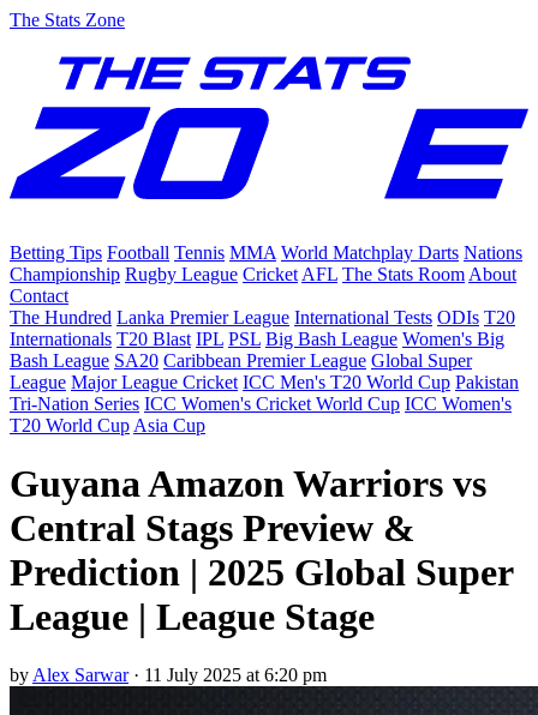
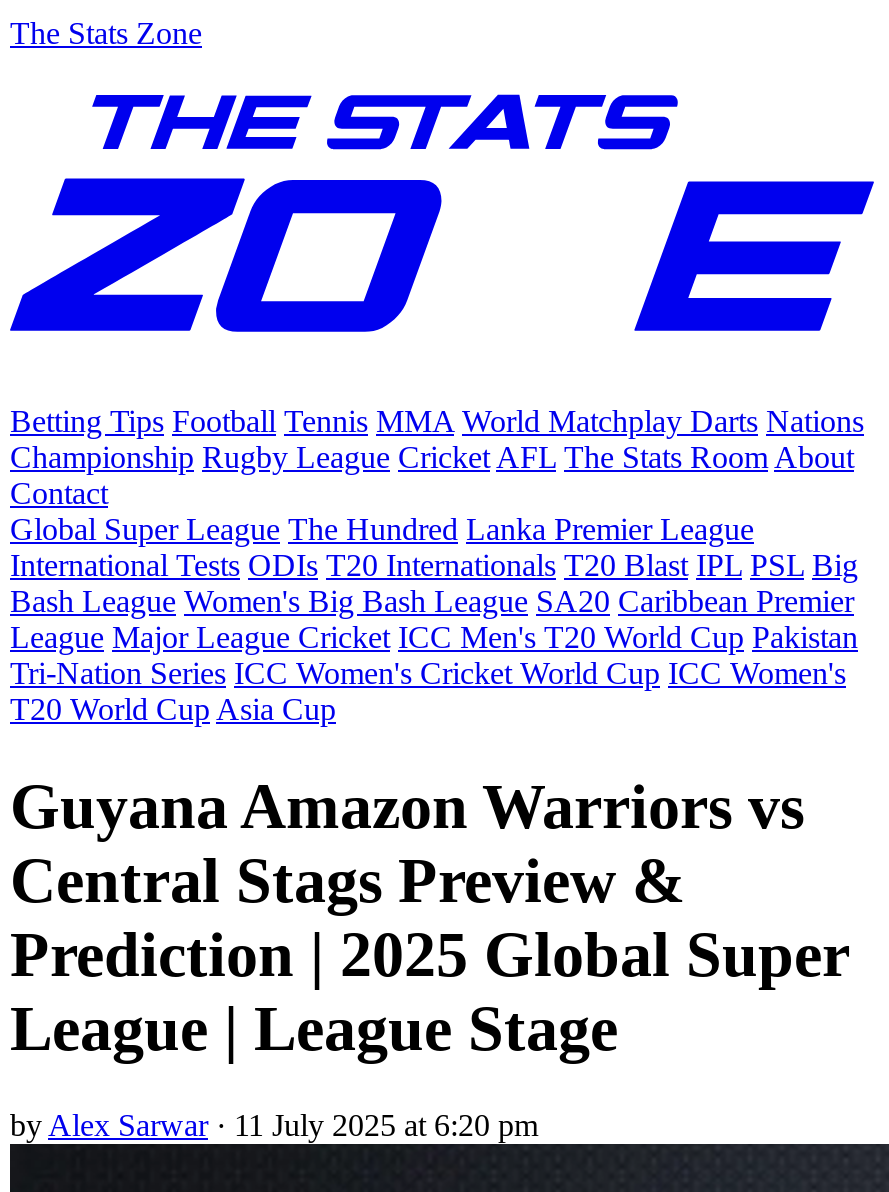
- The Hundred Lanka Premier League International Tests ODIs T20
- Internationals T20 Blast IPL PSL Big Bash League Women's Big
- Bash League SA20 Caribbean Premier League Global Super
+ Global Super League The Hundred Lanka Premier League
+ International Tests ODIs T20 Internationals T20 Blast IPL PSL Big
+ Bash League Women's Big Bash League SA20 Caribbean Premier
